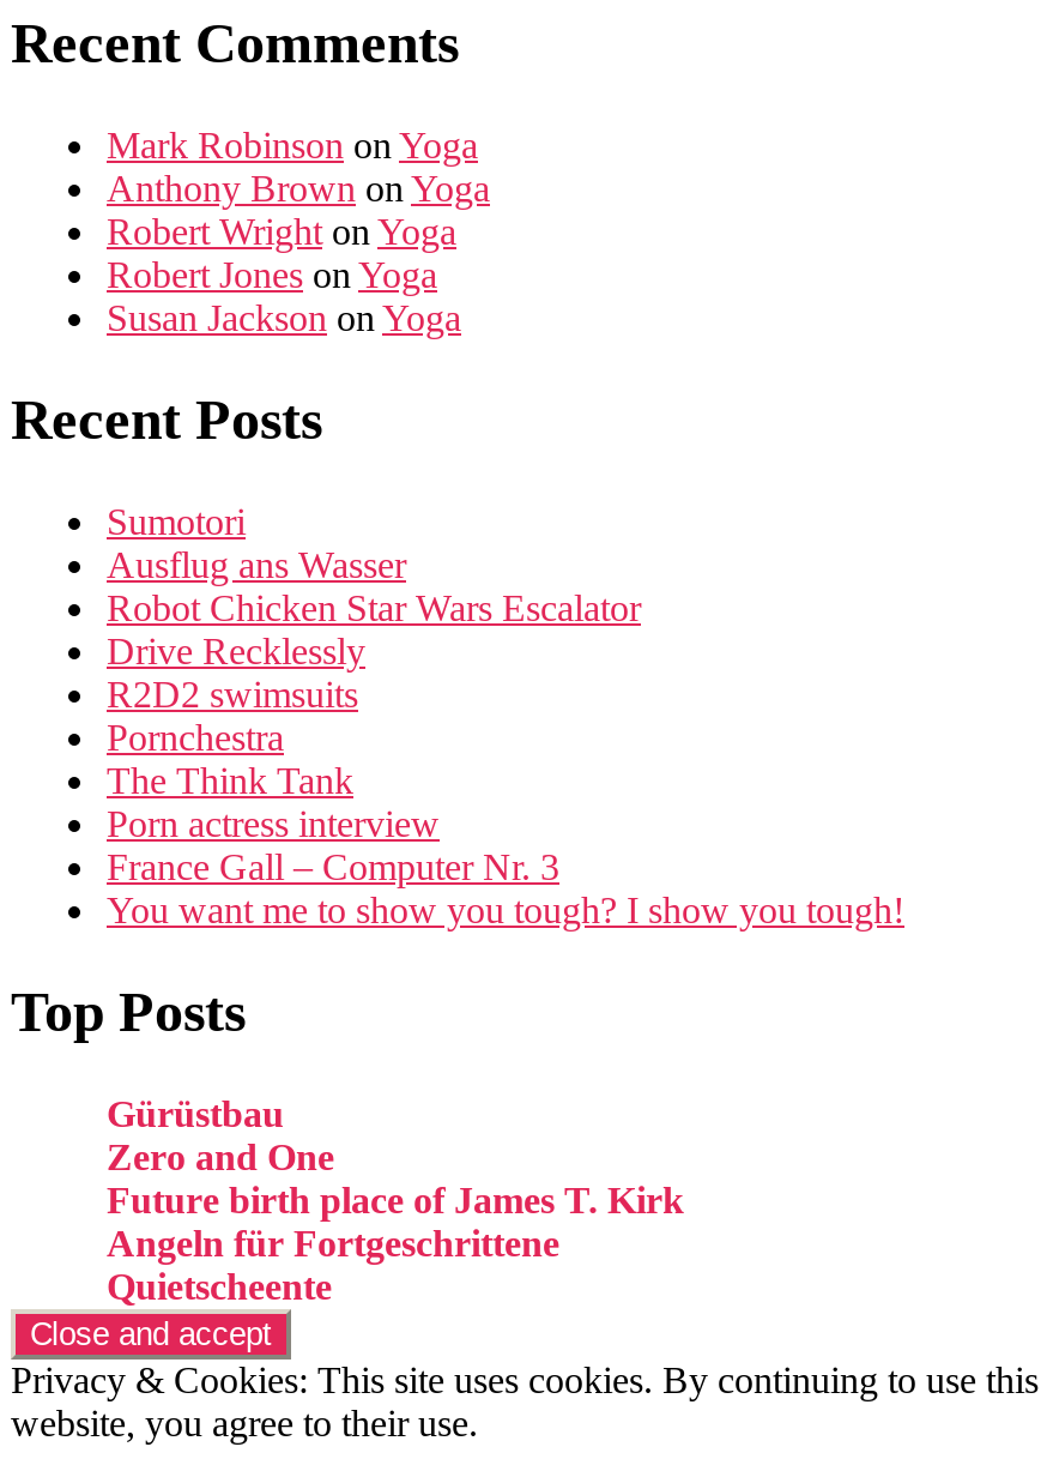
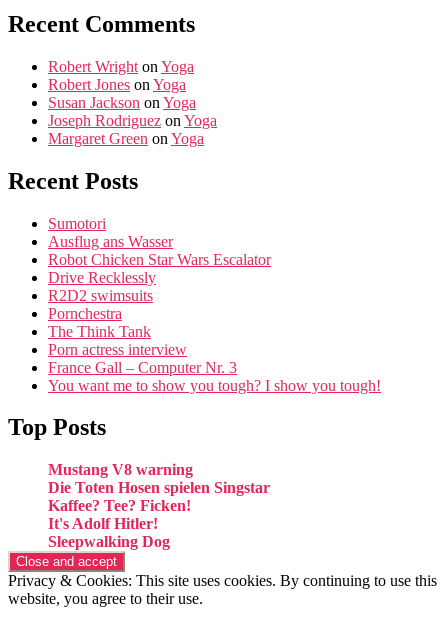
- Mark Robinson on Yoga
- Anthony Brown on Yoga

moved up: Robert Wright on Yoga | Robert Jones on Yoga | Susan Jackson on Yoga

+ Joseph Rodriguez on Yoga
+ Margaret Green on Yoga

- Gürüstbau
- Zero and One
- Future birth place of James T. Kirk
- Angeln für Fortgeschrittene
- Quietscheente
+ Mustang V8 warning
+ Die Toten Hosen spielen Singstar
+ Kaffee? Tee? Ficken!
+ It's Adolf Hitler!
+ Sleepwalking Dog
